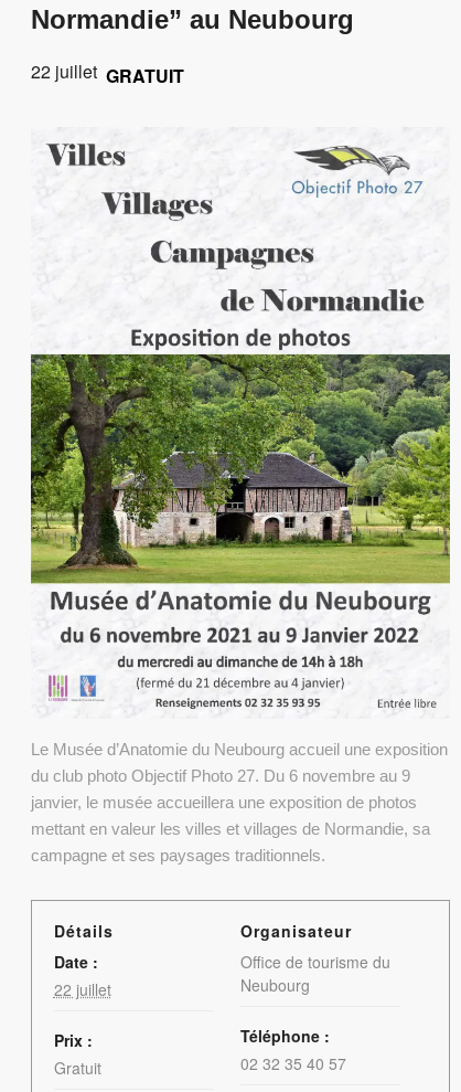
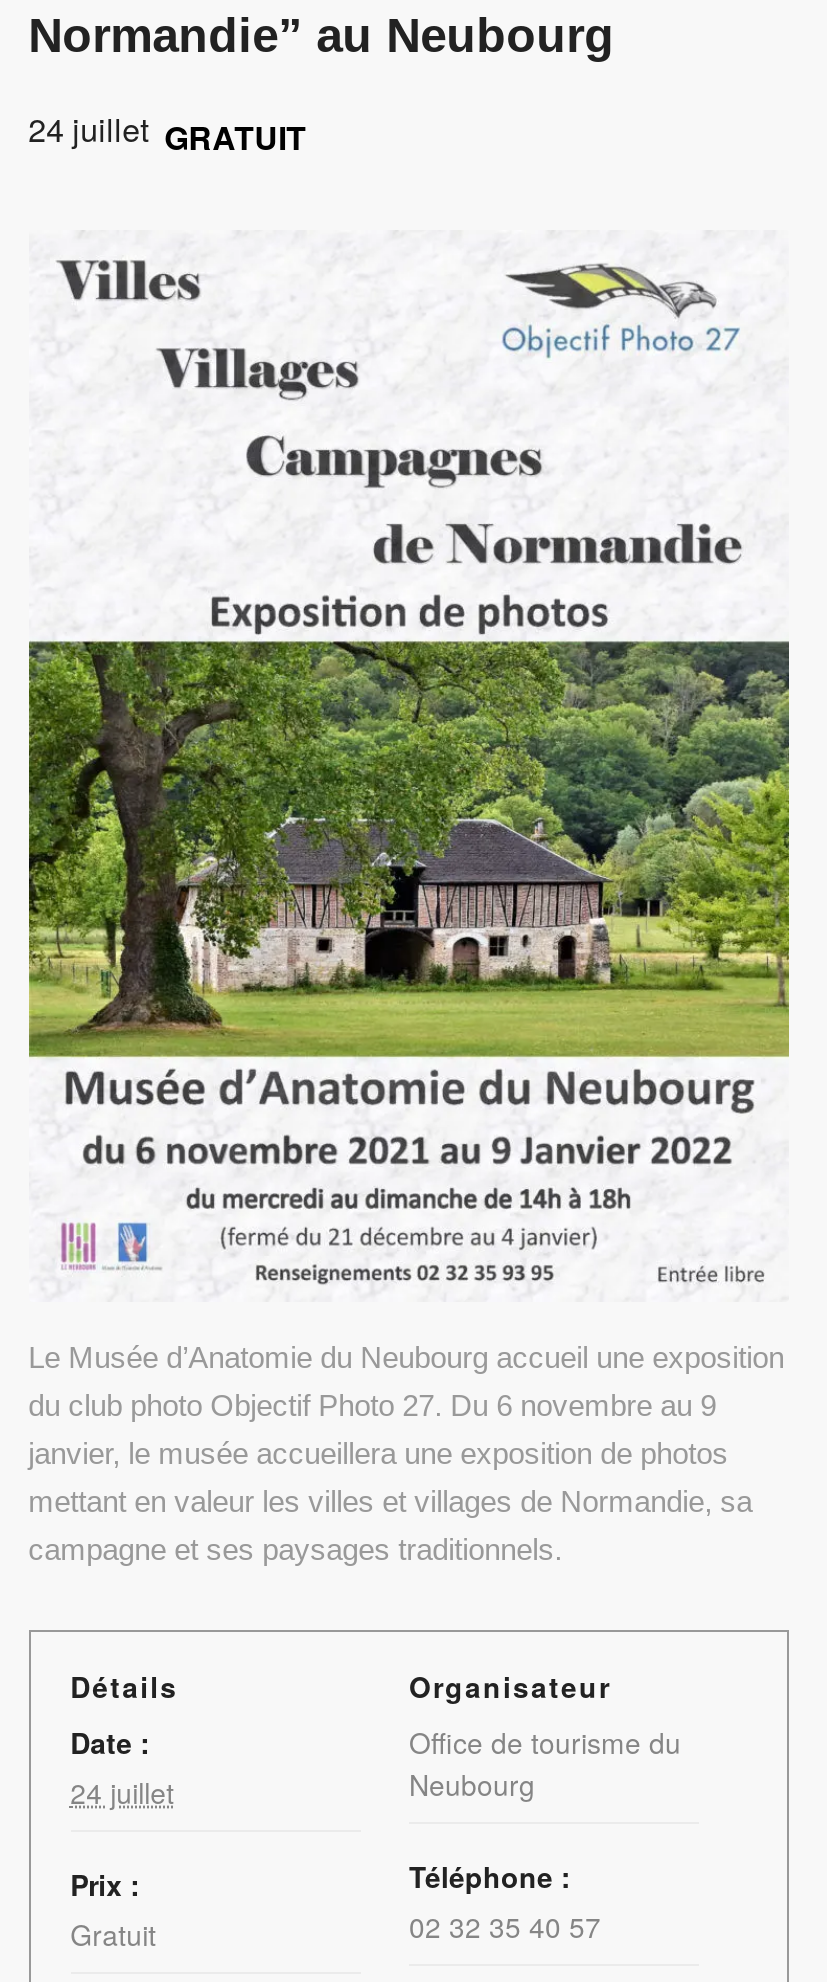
- 22 juillet GRATUIT
+ 24 juillet GRATUIT

- 22 juillet
+ 24 juillet
